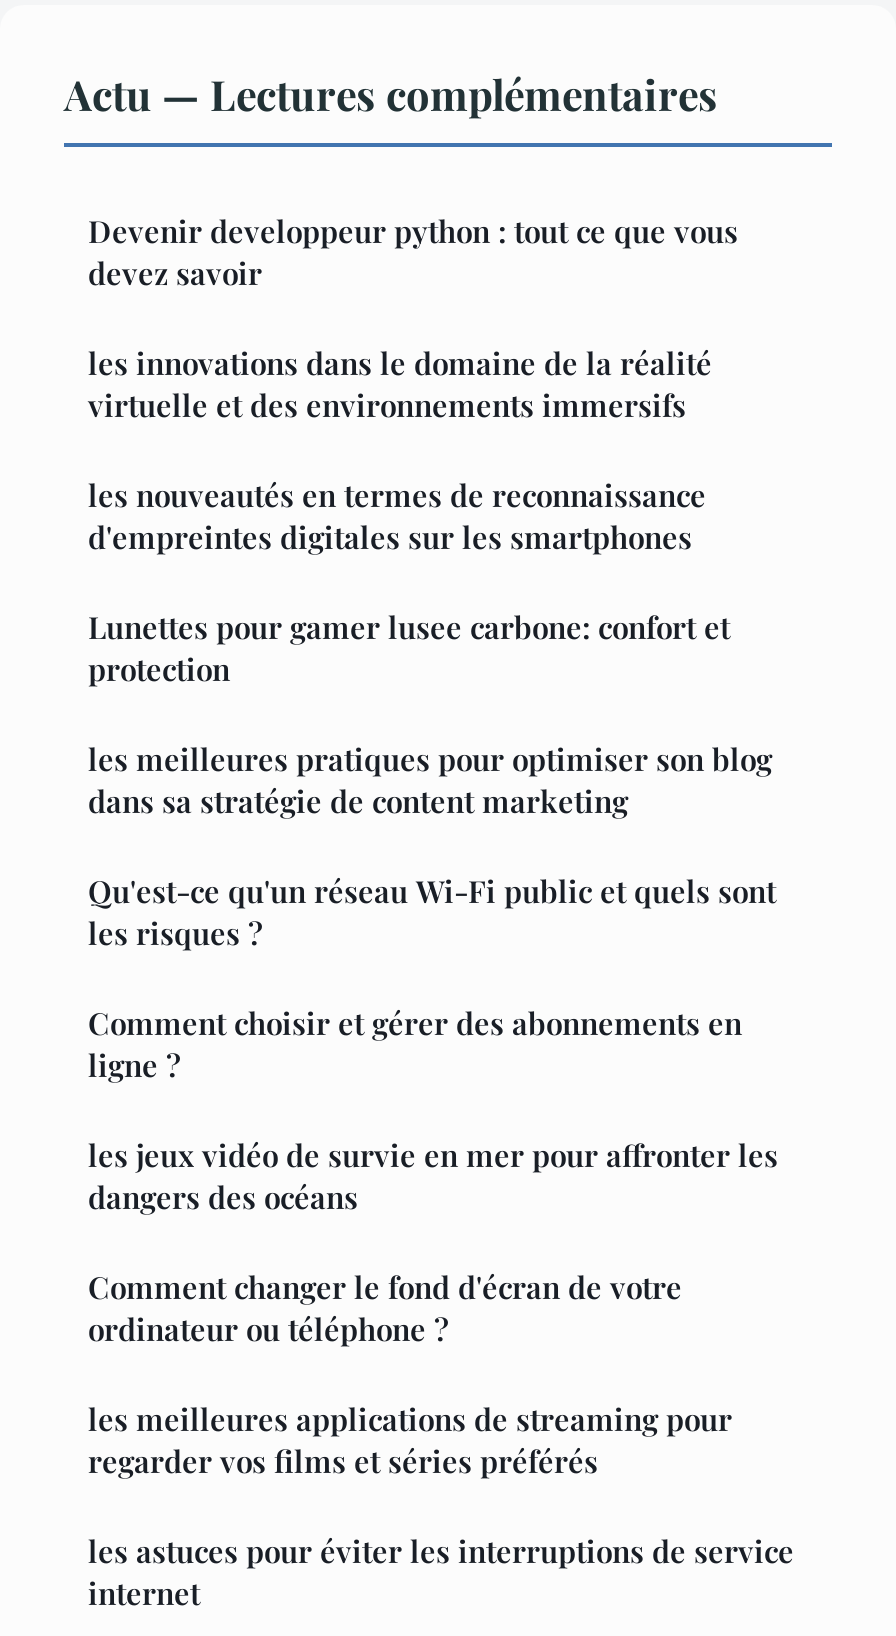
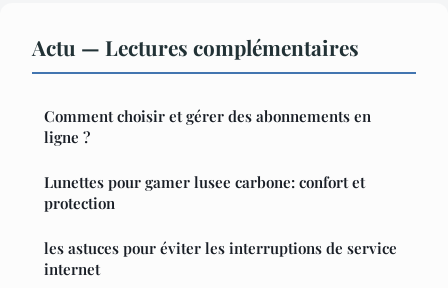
- Devenir developpeur python : tout ce que vous
- devez savoir
- les innovations dans le domaine de la réalité
- virtuelle et des environnements immersifs
- les nouveautés en termes de reconnaissance
- d'empreintes digitales sur les smartphones
- les meilleures pratiques pour optimiser son blog
- dans sa stratégie de content marketing
- Qu'est-ce qu'un réseau Wi-Fi public et quels sont
- les risques ?

moved down: Lunettes pour gamer lusee carbone: confort et | protection

- les jeux vidéo de survie en mer pour affronter les
- dangers des océans
- Comment changer le fond d'écran de votre
- ordinateur ou téléphone ?
- les meilleures applications de streaming pour
- regarder vos films et séries préférés
